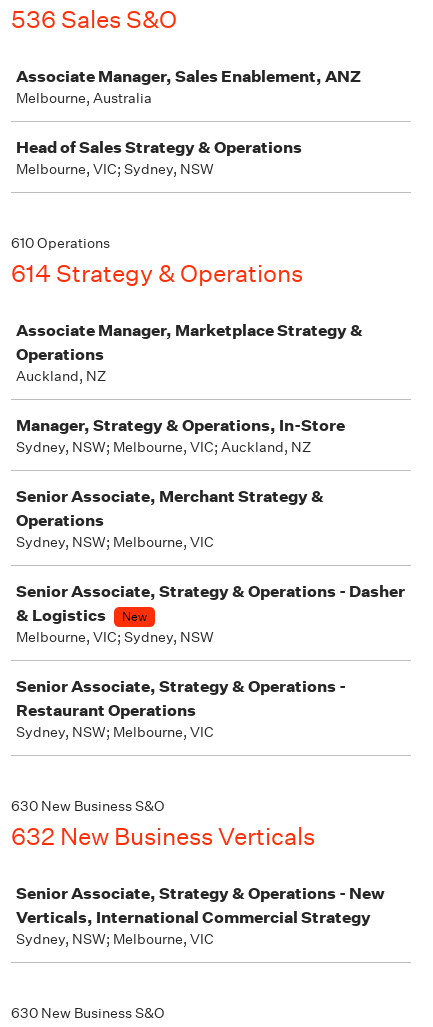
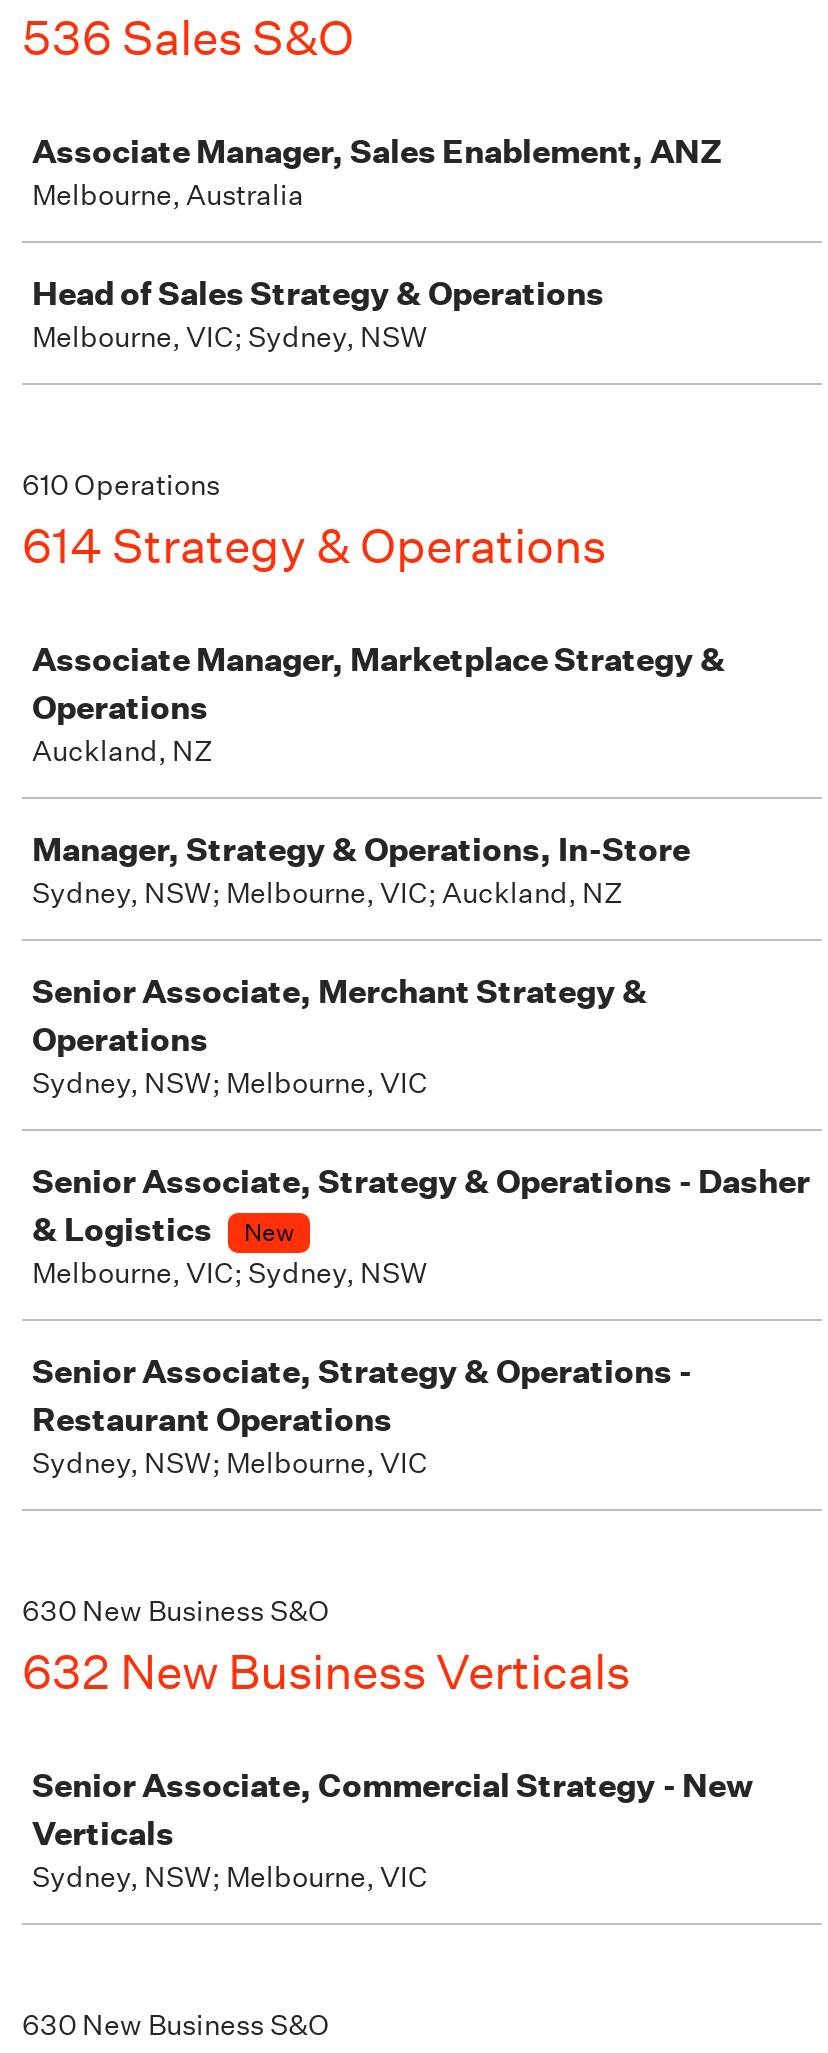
- Senior Associate, Strategy & Operations - New
- Verticals, International Commercial Strategy
+ Senior Associate, Commercial Strategy - New
+ Verticals
